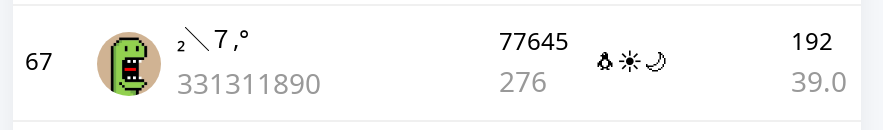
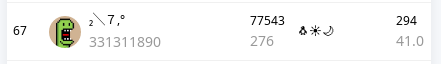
- 77645
+ 77543

- 192
+ 294

- 39.0
+ 41.0
